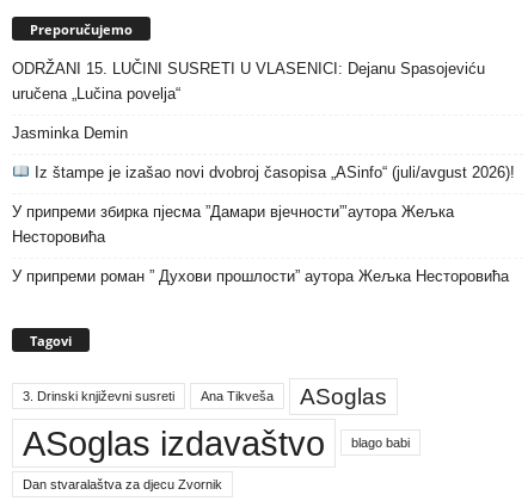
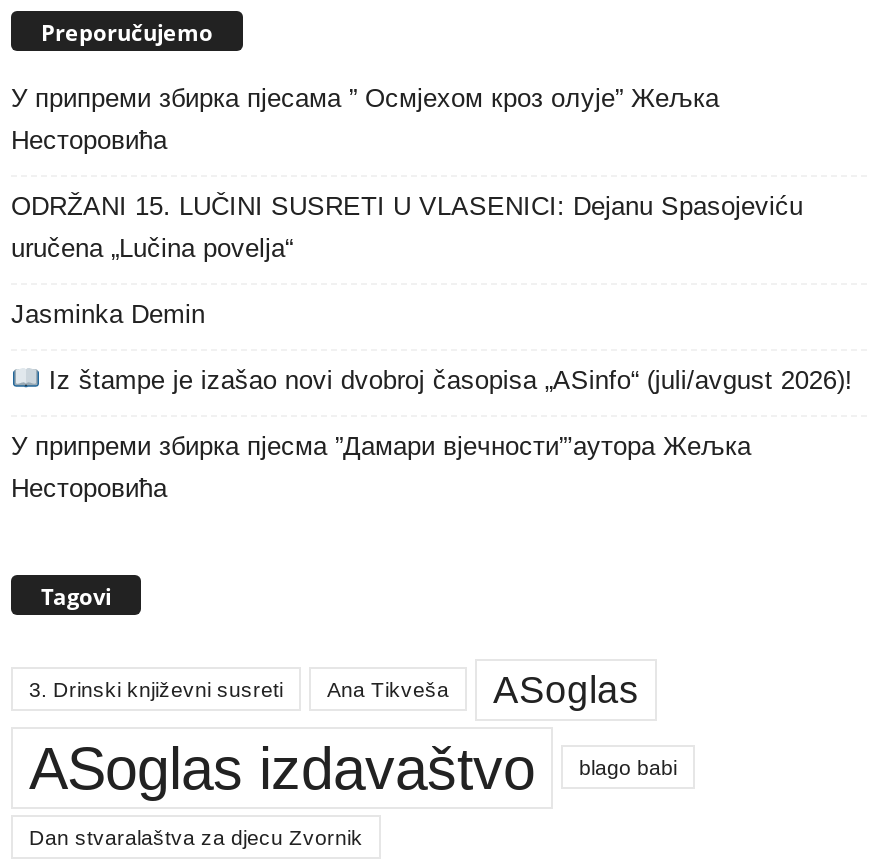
+ У припреми збирка пјесама ” Осмјехом кроз олује” Жељка
+ Несторовића

moved down: ODRŽANI 15. LUČINI SUSRETI U VLASENICI: Dejanu Spasojeviću | uručena „Lučina povelja“ | Jasminka Demin | Iz štampe je izašao novi dvobroj časopisa „ASinfo“ (juli/avgust 2026)! | У припреми збирка пјесма ”Дамари вјечности”’аутора Жељка | Несторовића

- У припреми роман ” Духови прошлости” аутора Жељка Несторовића
